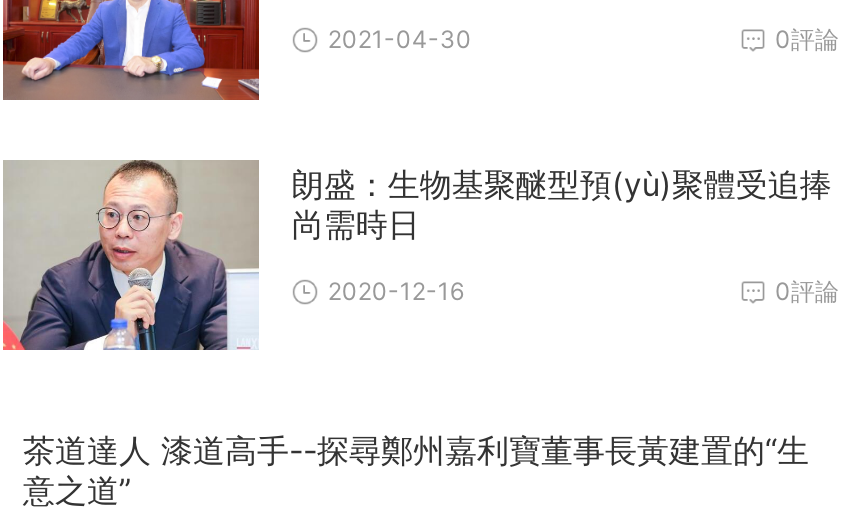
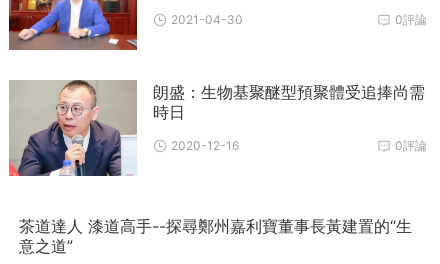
- 朗盛：生物基聚醚型預(yù)聚體受追捧
- 尚需時日
+ 朗盛：生物基聚醚型預聚體受追捧尚需
+ 時日
